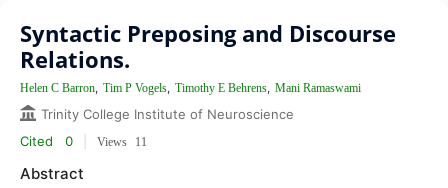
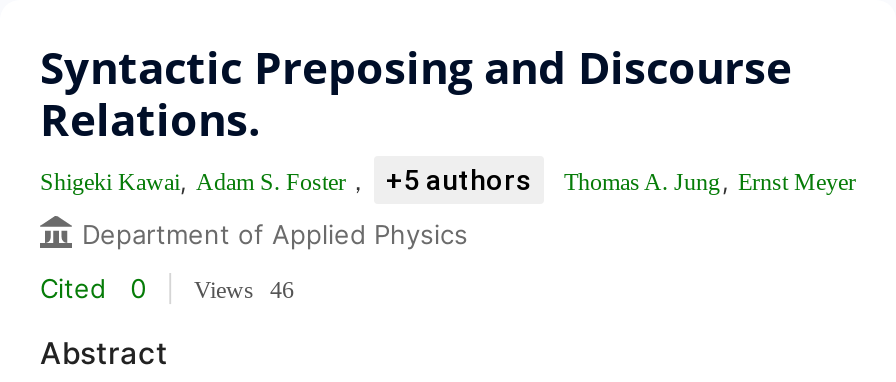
- Helen C Barron, Tim P Vogels, Timothy E Behrens, Mani Ramaswami
+ Shigeki Kawai, Adam S. Foster， +5 authors
+ Thomas A. Jung, Ernst Meyer

- Trinity College Institute of Neuroscience
+ Department of Applied Physics

- Views 11
+ Views 46
